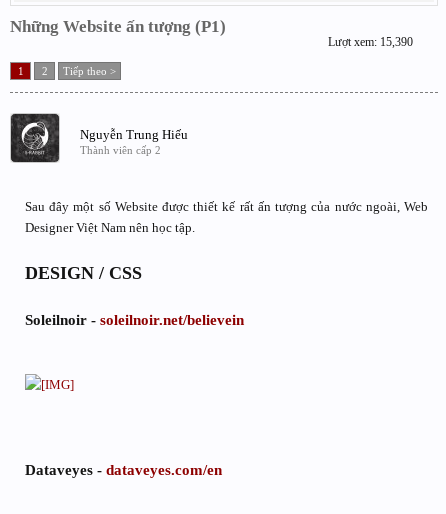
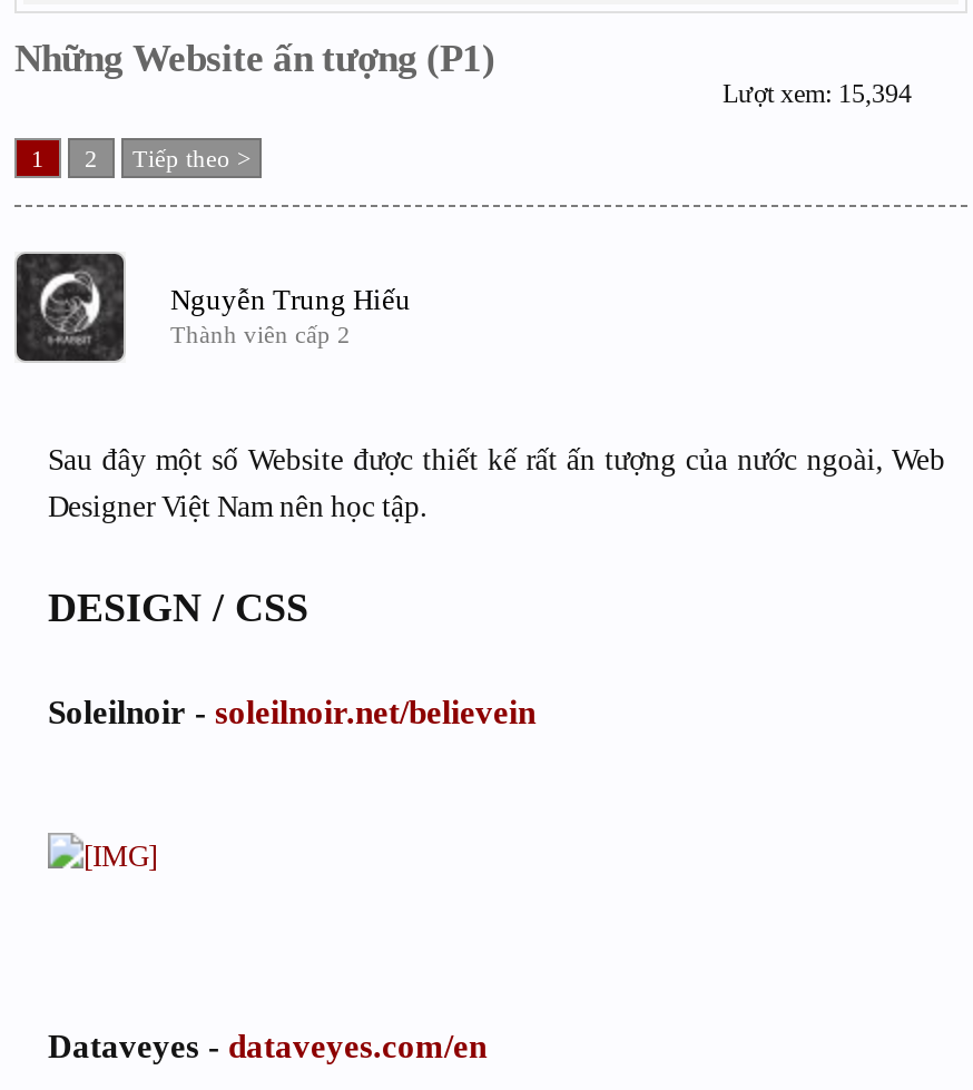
- Lượt xem: 15,390
+ Lượt xem: 15,394
